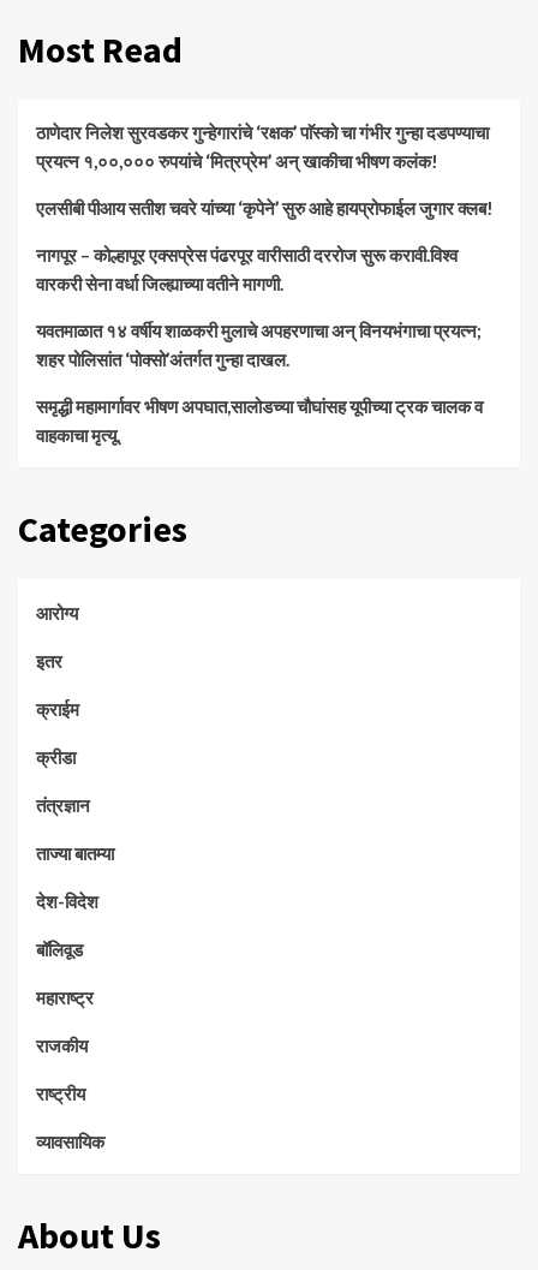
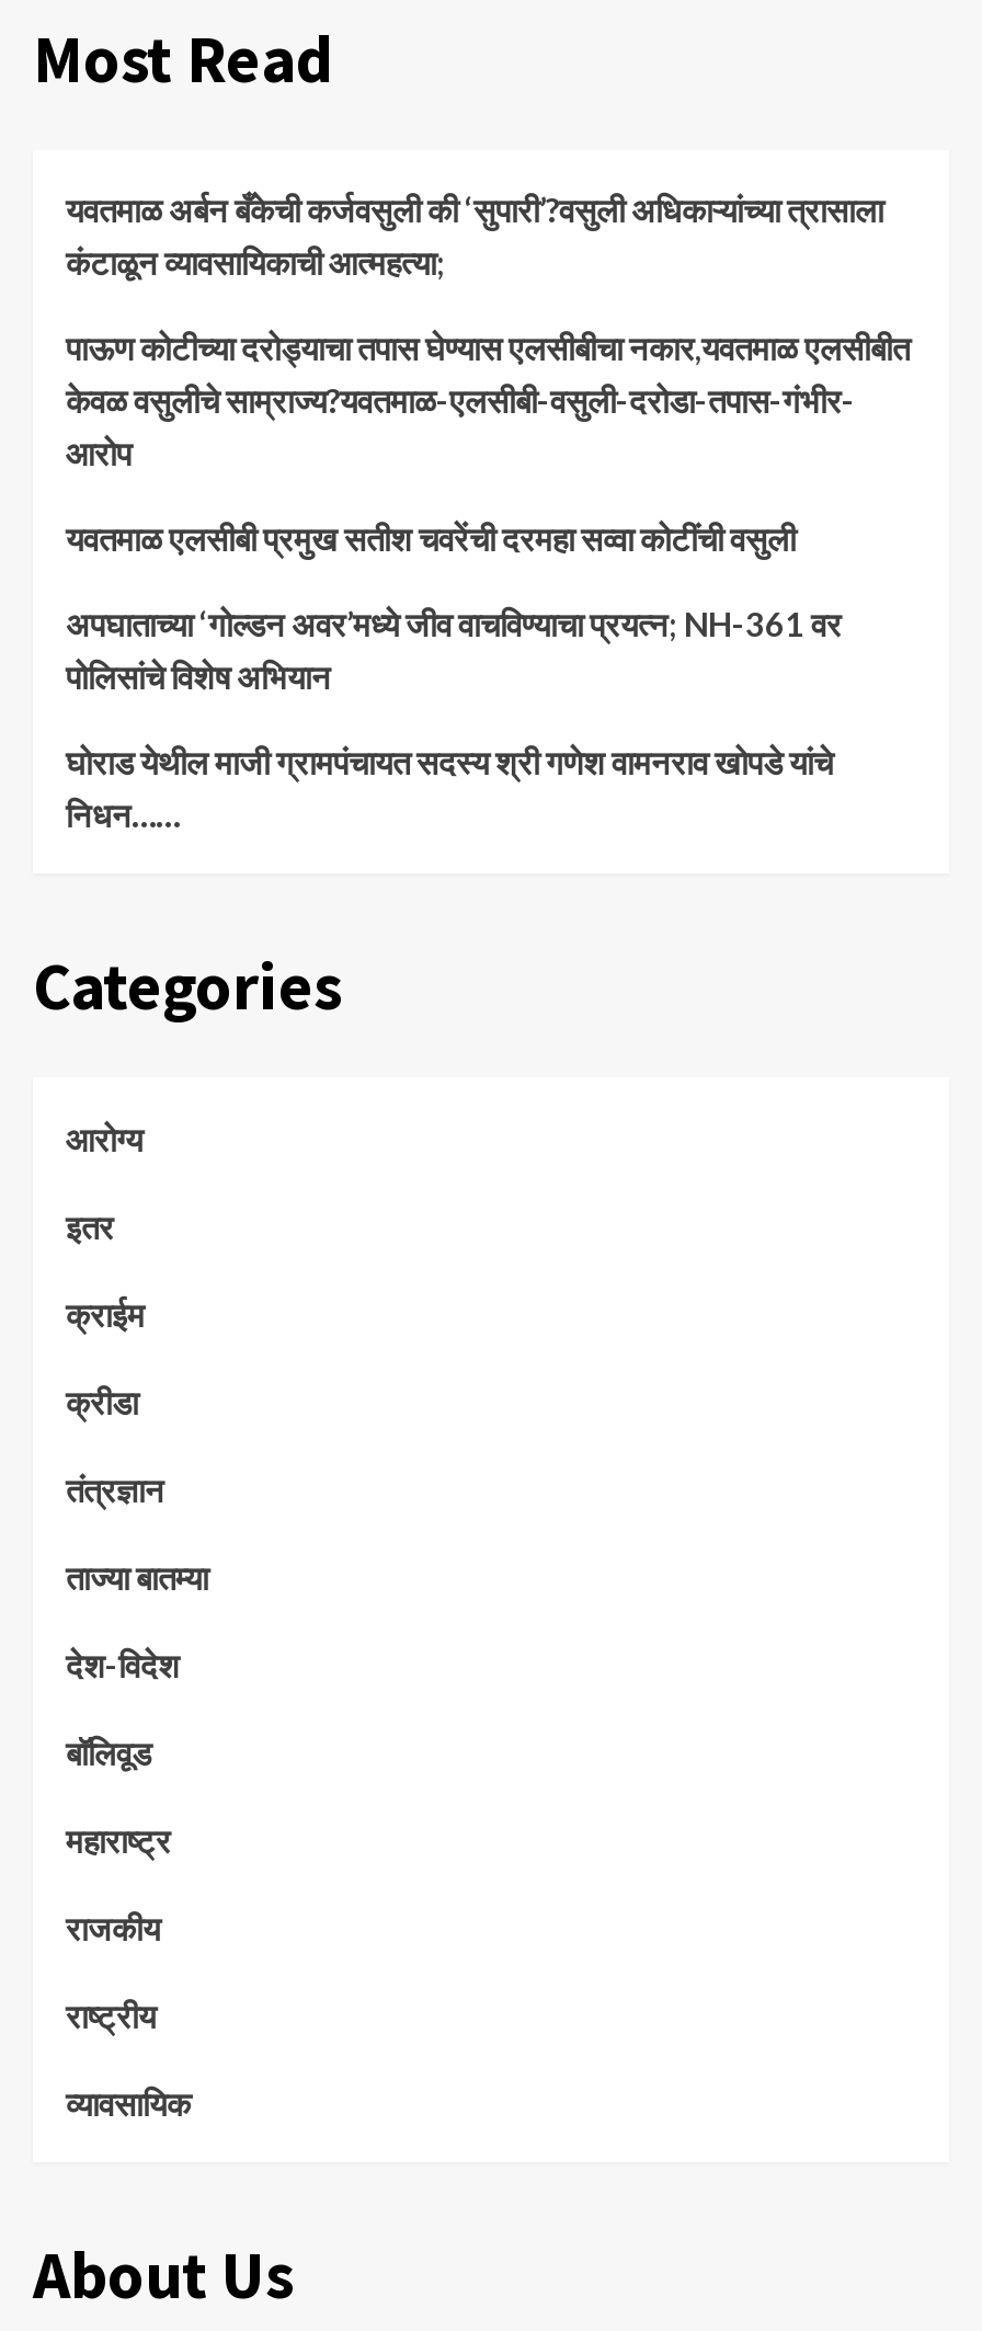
- ठाणेदार निलेश सुरवडकर गुन्हेगारांचे ‘रक्षक’ पाॅस्को चा गंभीर गुन्हा दडपण्याचा
- प्रयत्न १,००,००० रुपयांचे ‘मित्रप्रेम’ अन् खाकीचा भीषण कलंक!
+ यवतमाळ अर्बन बँकेची कर्जवसुली की ‘सुपारी’?वसुली अधिकाऱ्यांच्या त्रासाला
+ कंटाळून व्यावसायिकाची आत्महत्या;

- एलसीबी पीआय सतीश चवरे यांच्या ‘कृपेने’ सुरु आहे हायप्रोफाईल जुगार क्लब!
+ पाऊण कोटीच्या दरोड्याचा तपास घेण्यास एलसीबीचा नकार,यवतमाळ एलसीबीत
+ केवळ वसुलीचे साम्राज्य?यवतमाळ-एलसीबी-वसुली-दरोडा-तपास-गंभीर-
+ आरोप

- नागपूर – कोल्हापूर एक्सप्रेस पंढरपूर वारीसाठी दररोज सुरू करावी.विश्व
- वारकरी सेना वर्धा जिल्ह्याच्या वतीने मागणी.
+ यवतमाळ एलसीबी प्रमुख सतीश चवरेंची दरमहा सव्वा कोटींची वसुली

- यवतमाळात १४ वर्षीय शाळकरी मुलाचे अपहरणाचा अन् विनयभंगाचा प्रयत्न;
- शहर पोलिसांत ‘पोक्सो’अंतर्गत गुन्हा दाखल.
+ अपघाताच्या ‘गोल्डन अवर’मध्ये जीव वाचविण्याचा प्रयत्न; NH-361 वर
+ पोलिसांचे विशेष अभियान

- समृद्धी महामार्गावर भीषण अपघात,सालोडच्या चौघांसह यूपीच्या ट्रक चालक व
- वाहकाचा मृत्यू.
+ घोराड येथील माजी ग्रामपंचायत सदस्य श्री गणेश वामनराव खोपडे यांचे
+ निधन……
